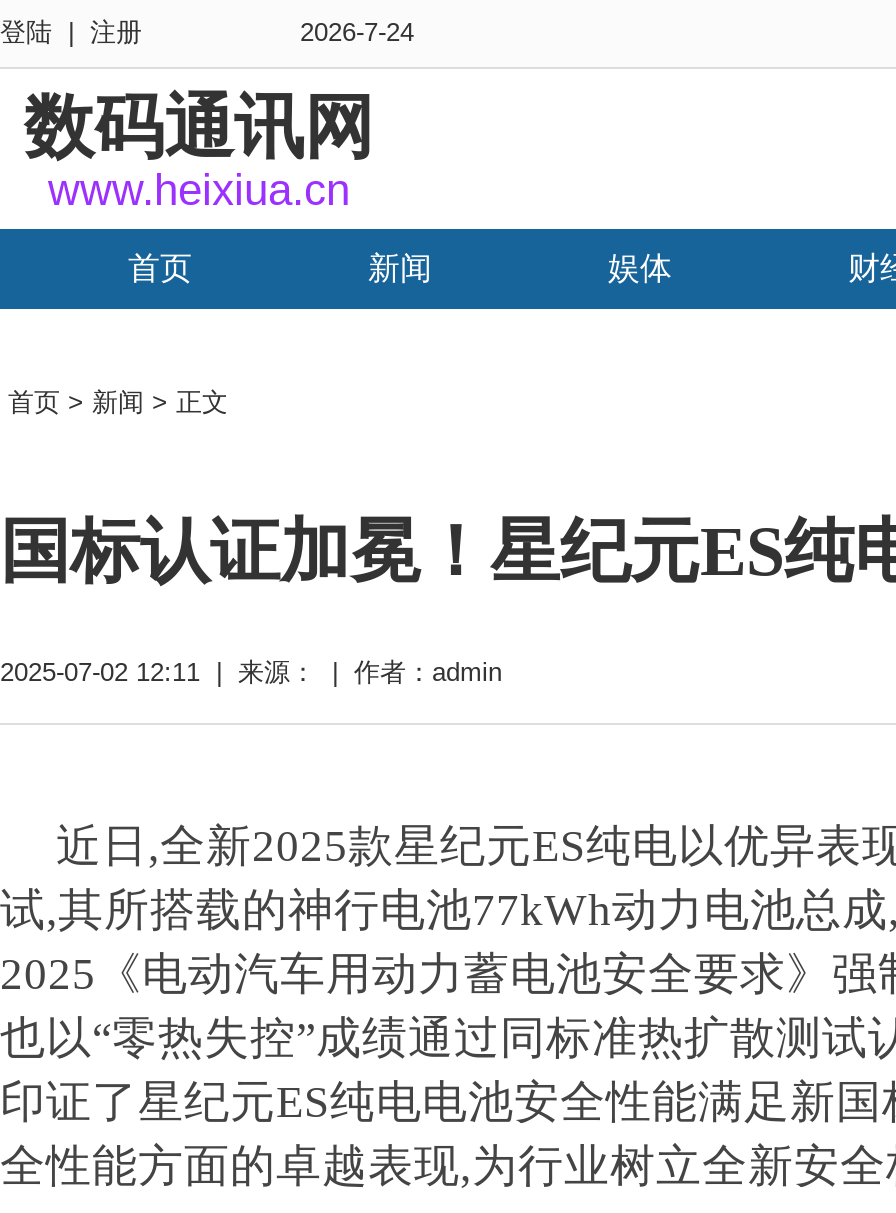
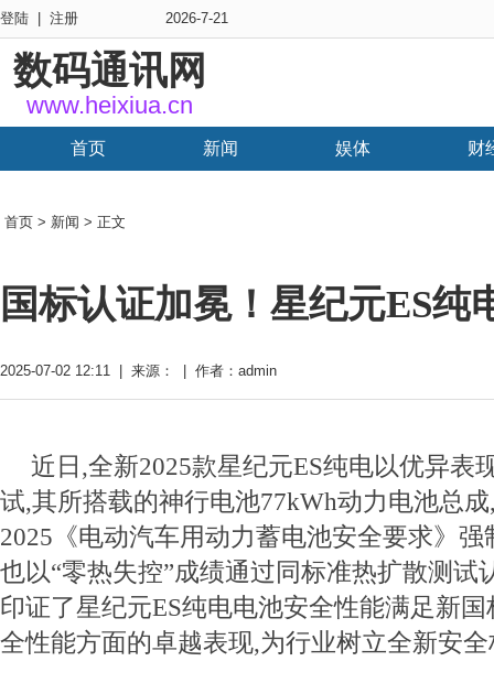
- 2026-7-24
+ 2026-7-21
